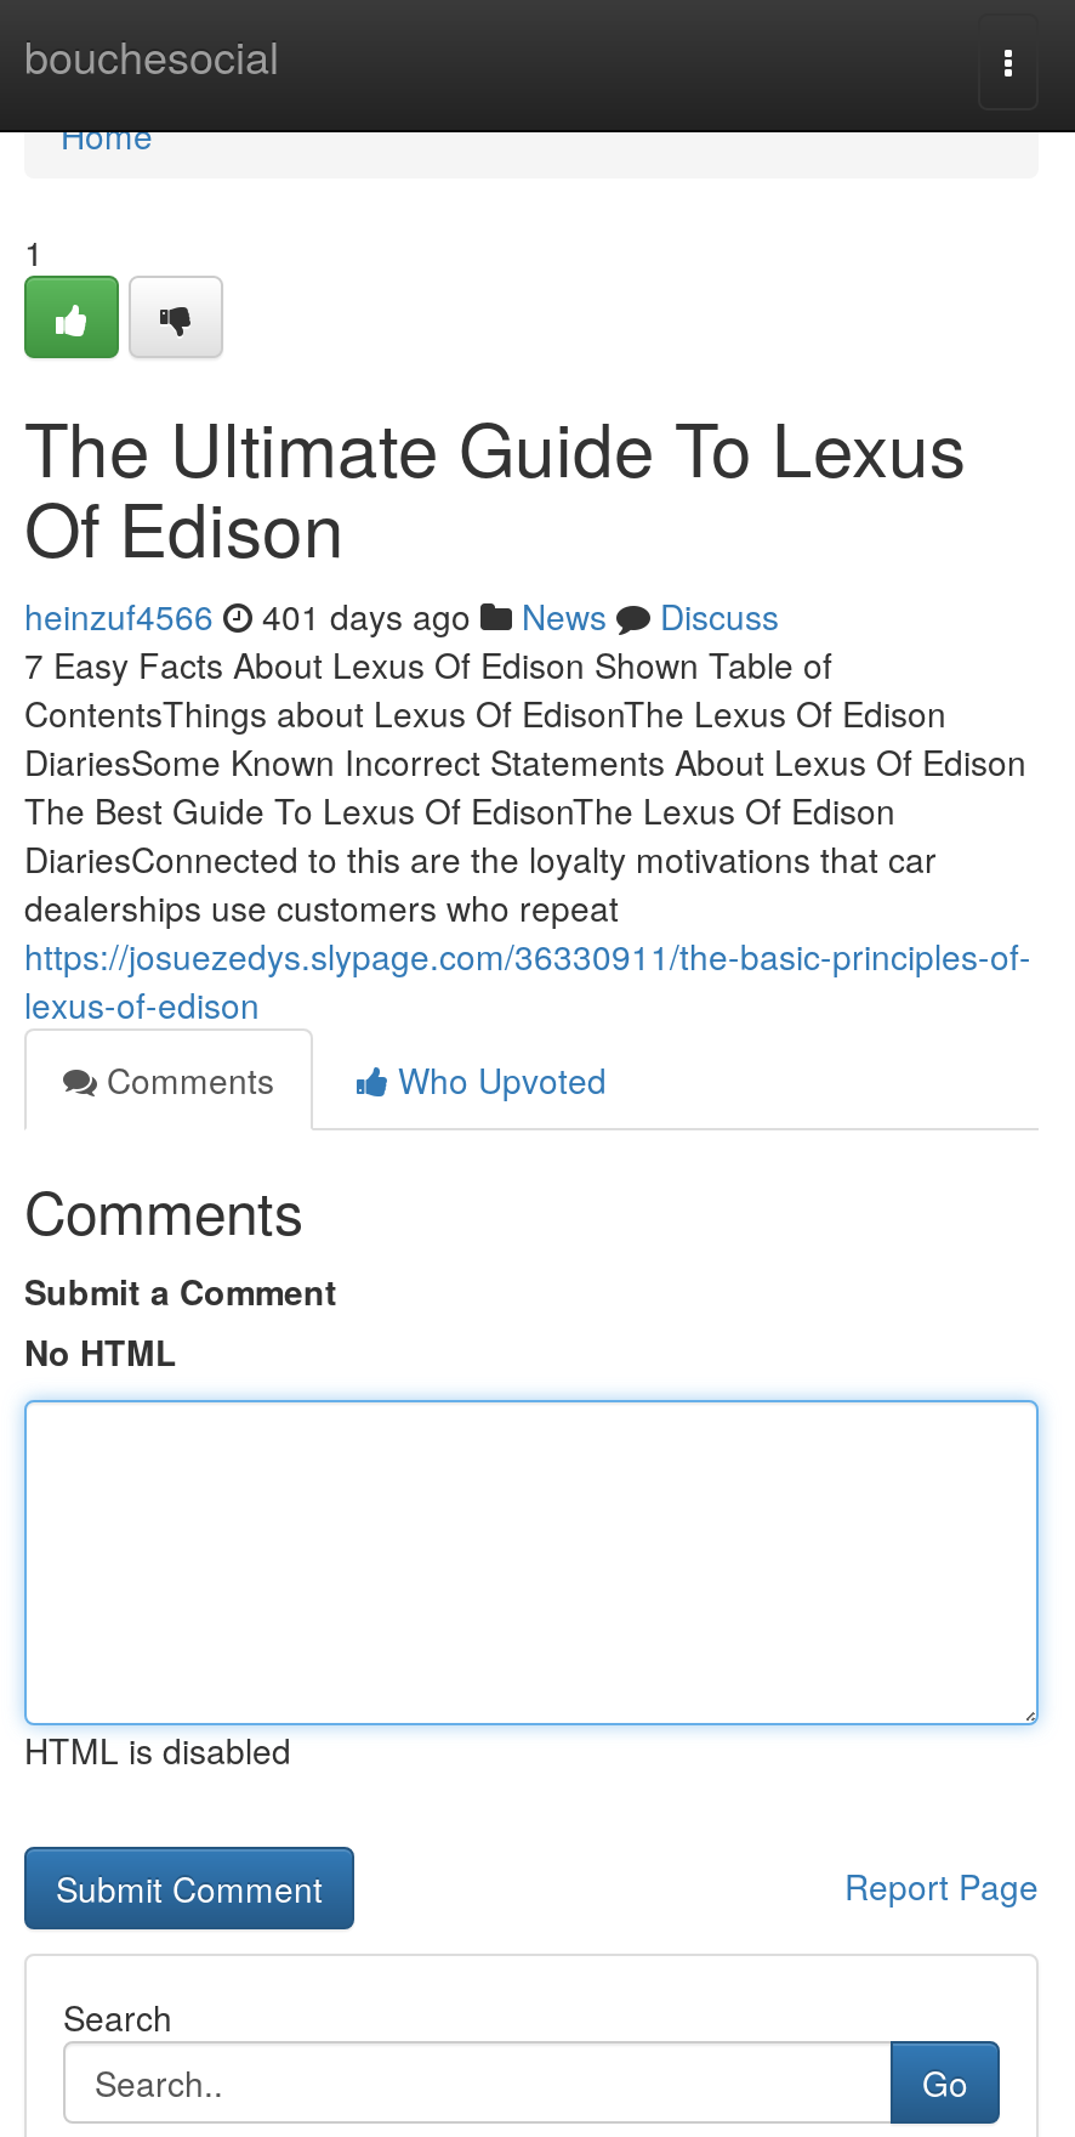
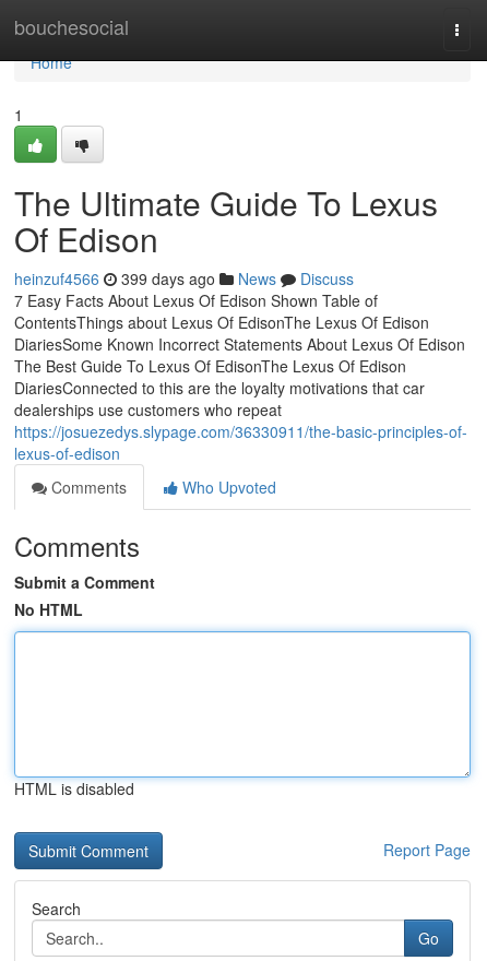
- heinzuf4566 401 days ago News Discuss
+ heinzuf4566 399 days ago News Discuss
